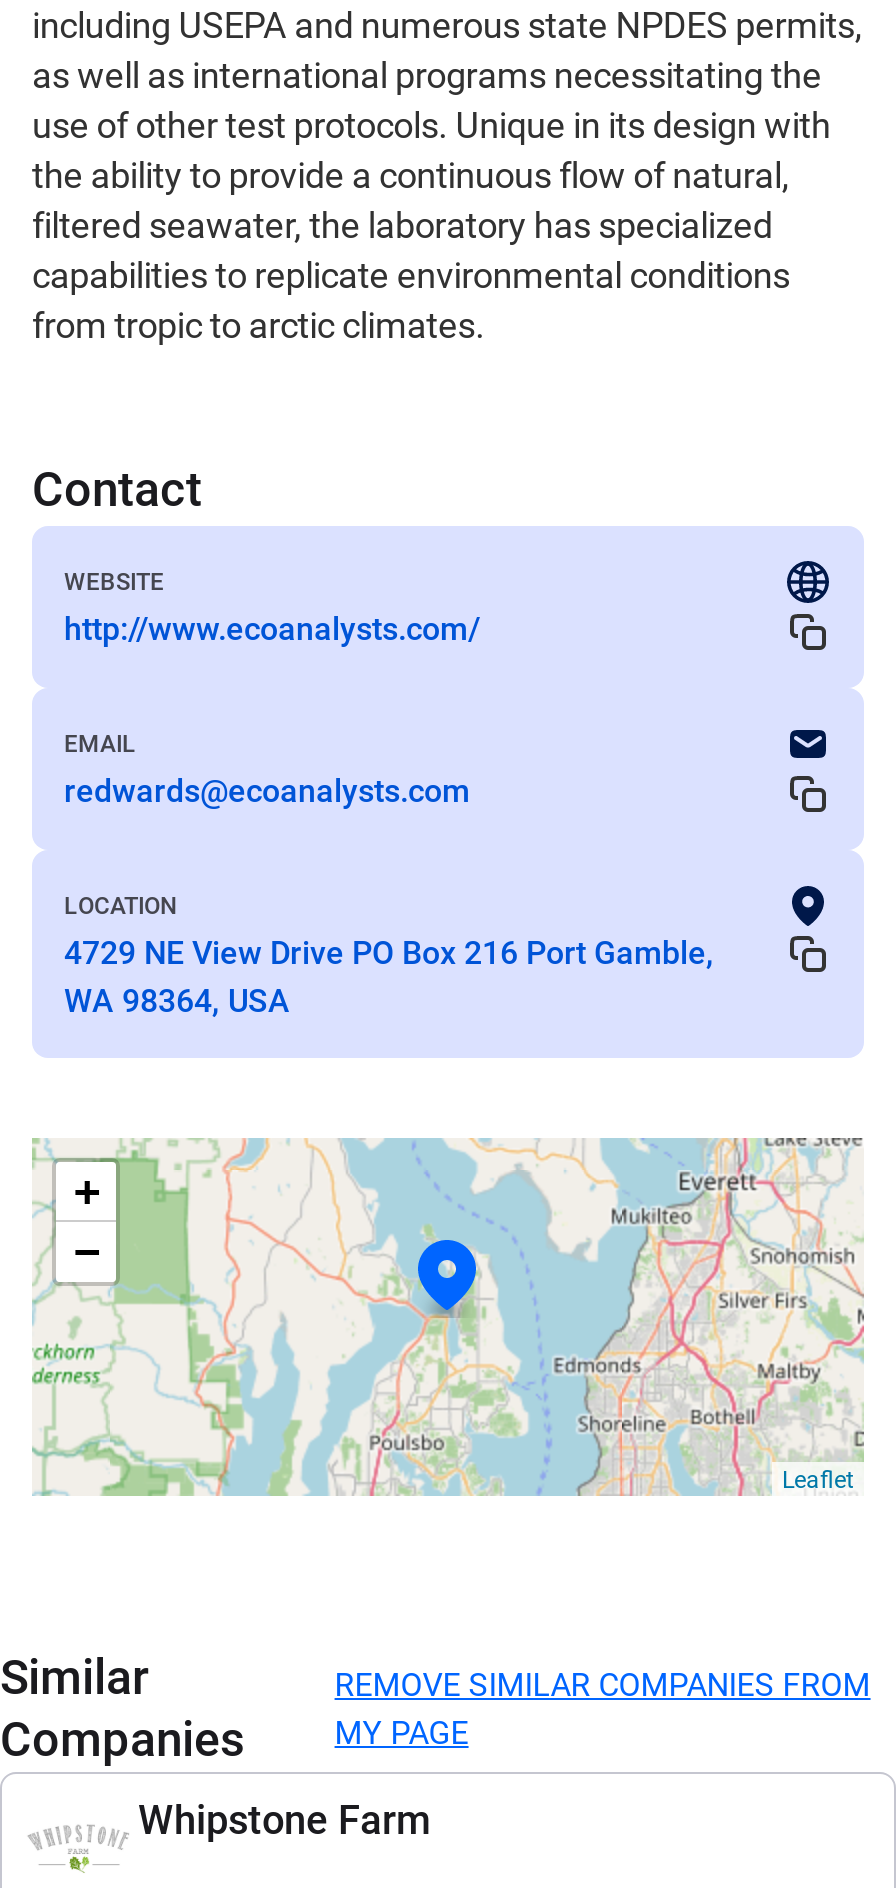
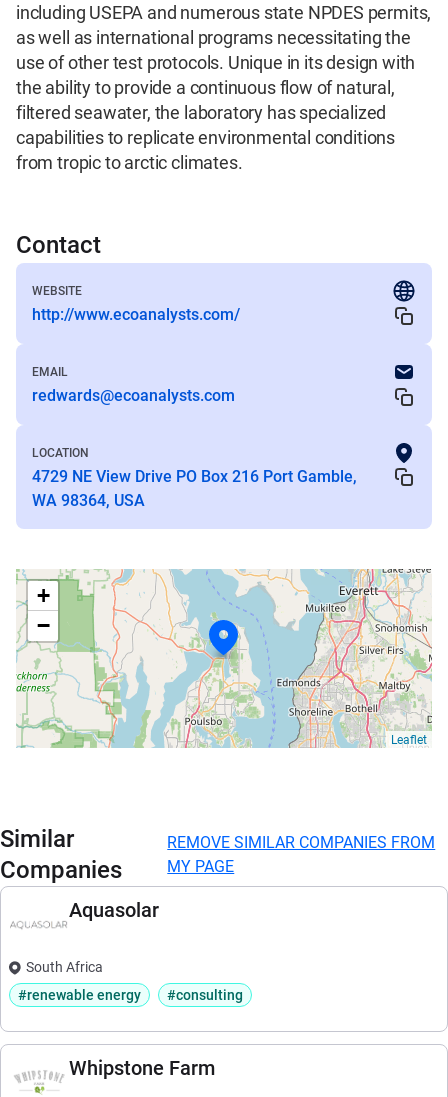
+ Aquasolar
+ South Africa
+ #renewable energy
+ #consulting
